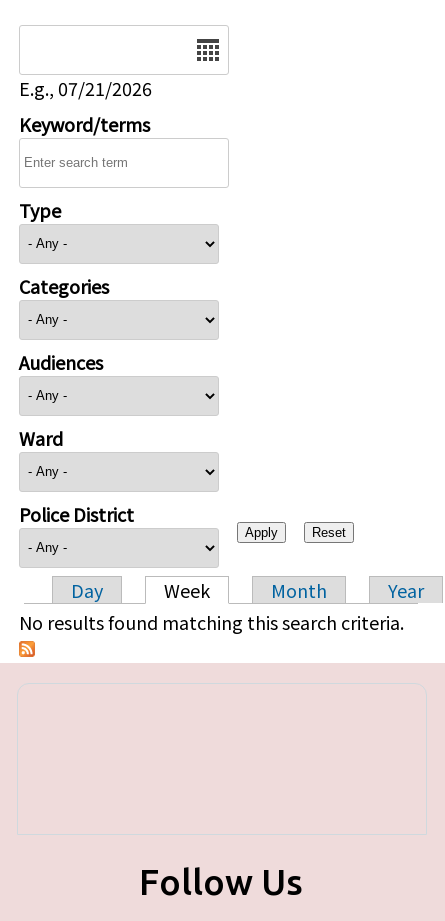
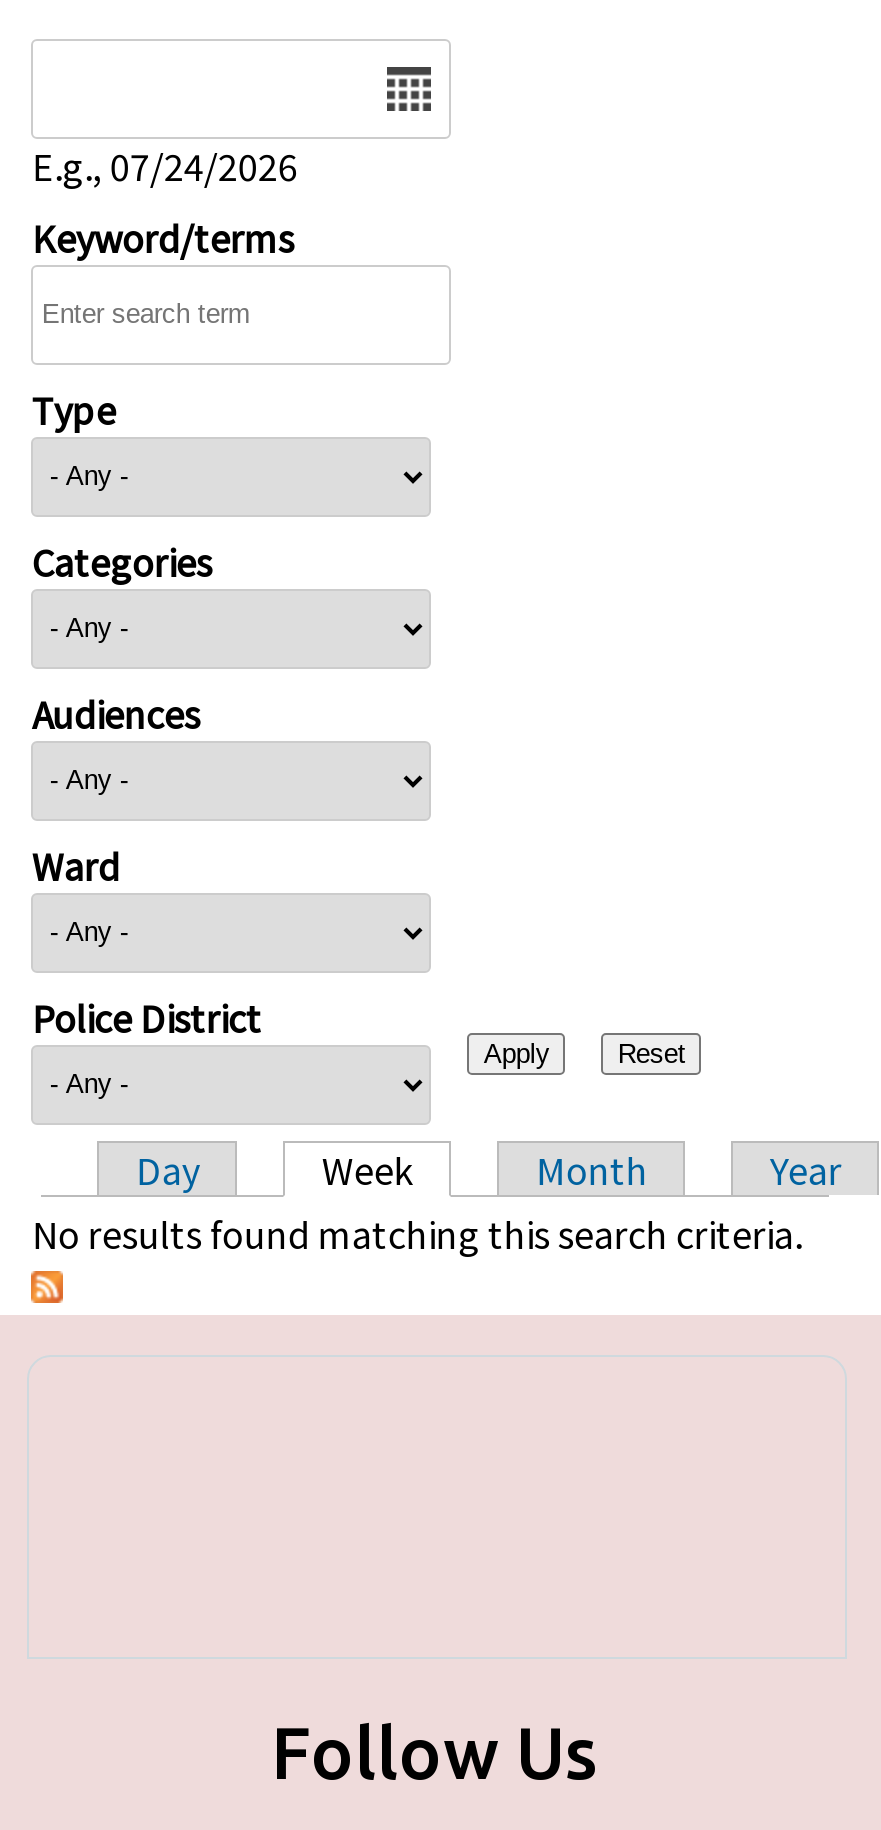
- E.g., 07/21/2026
+ E.g., 07/24/2026
